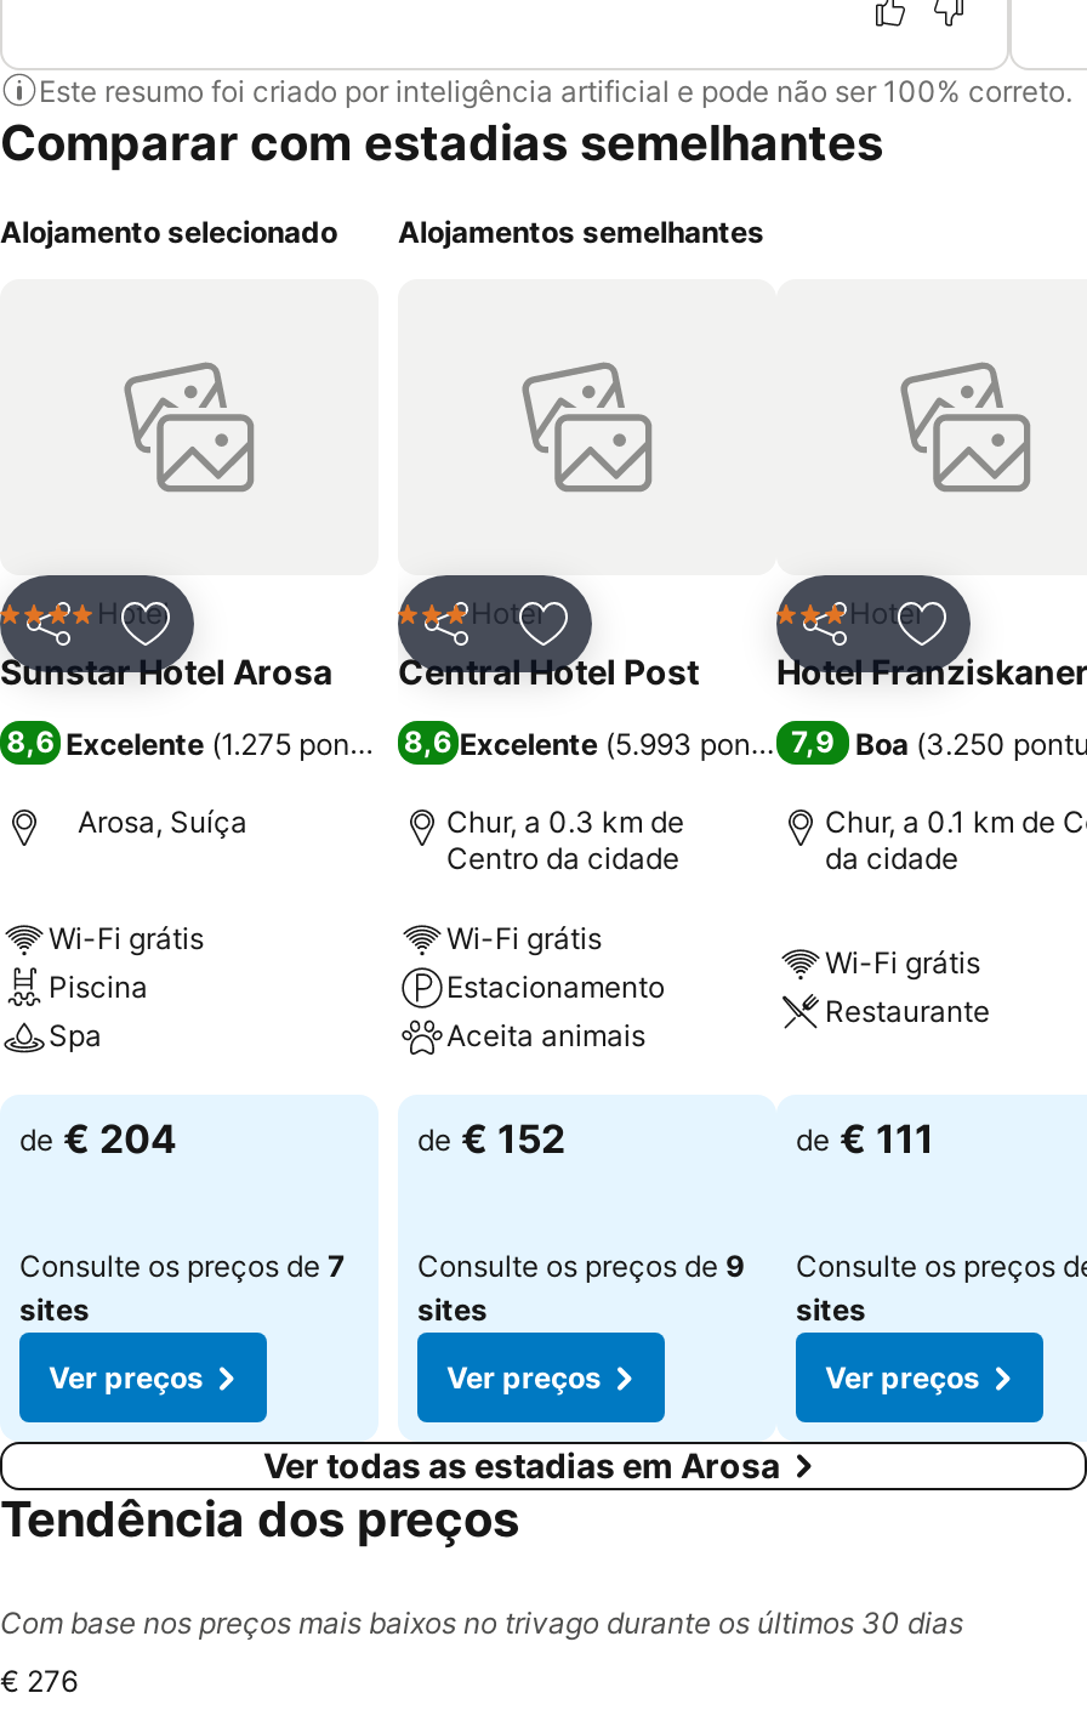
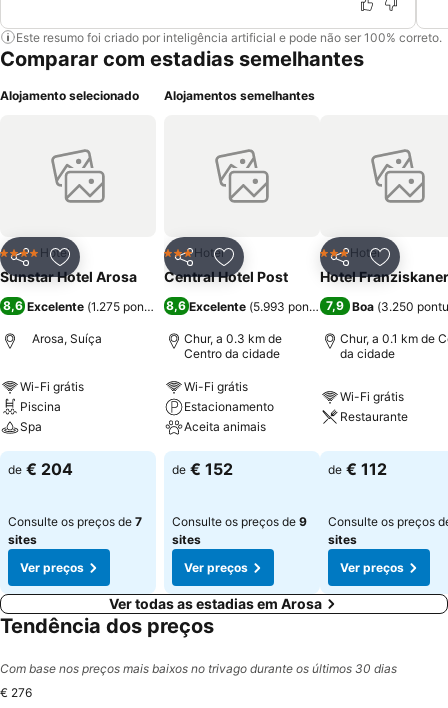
- de € 111
+ de € 112
